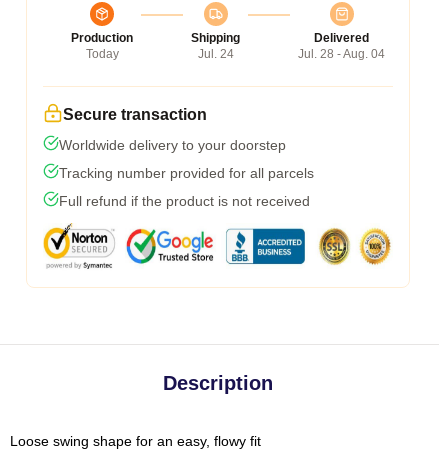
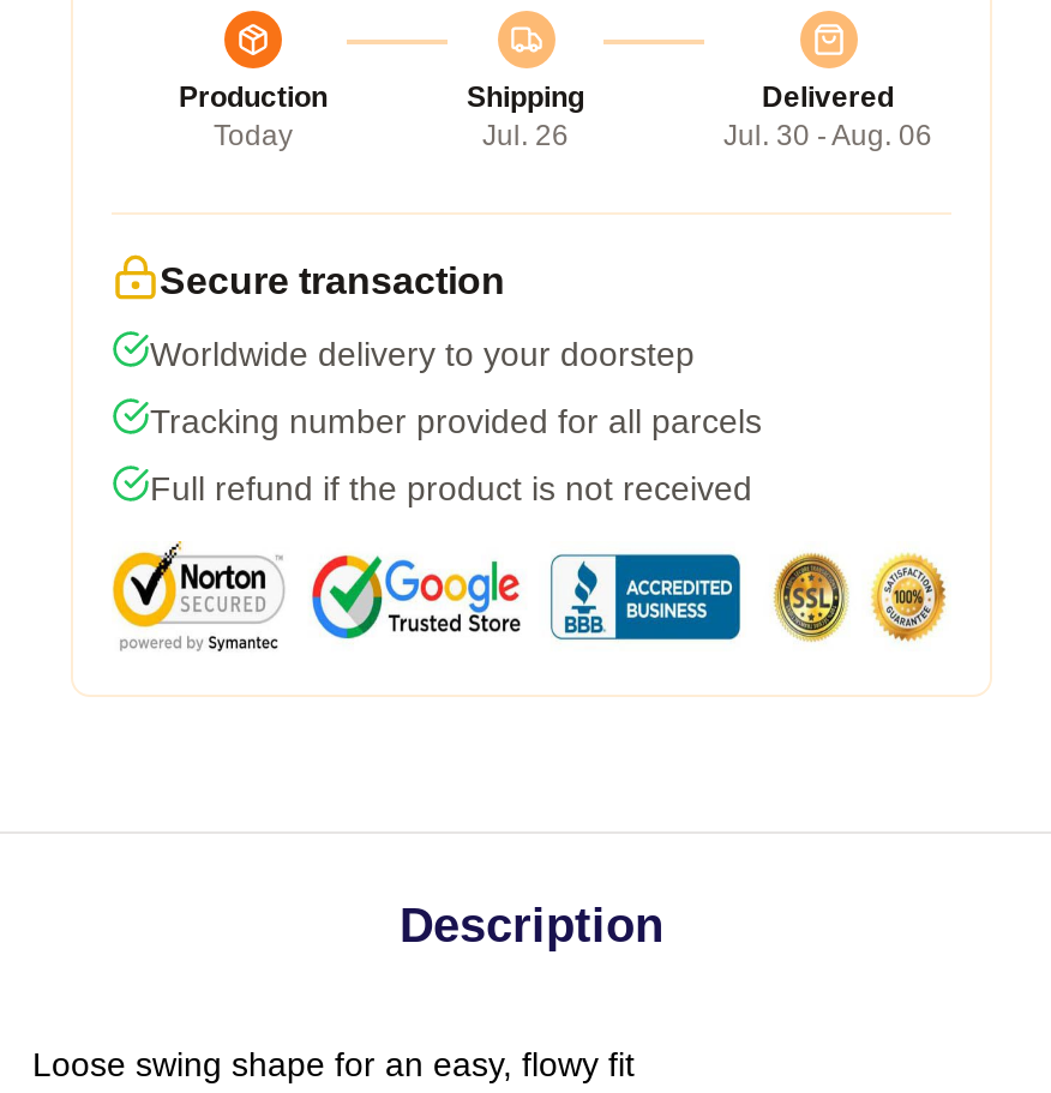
- Jul. 24
+ Jul. 26

- Jul. 28 - Aug. 04
+ Jul. 30 - Aug. 06
